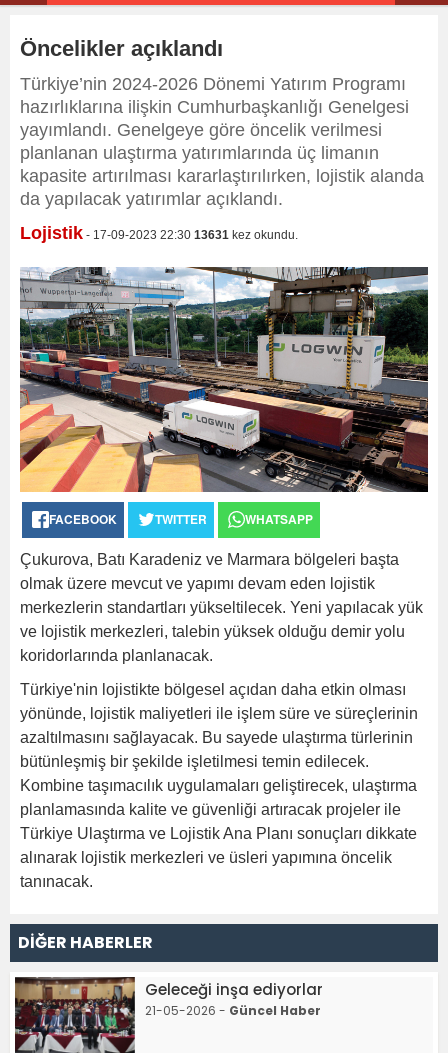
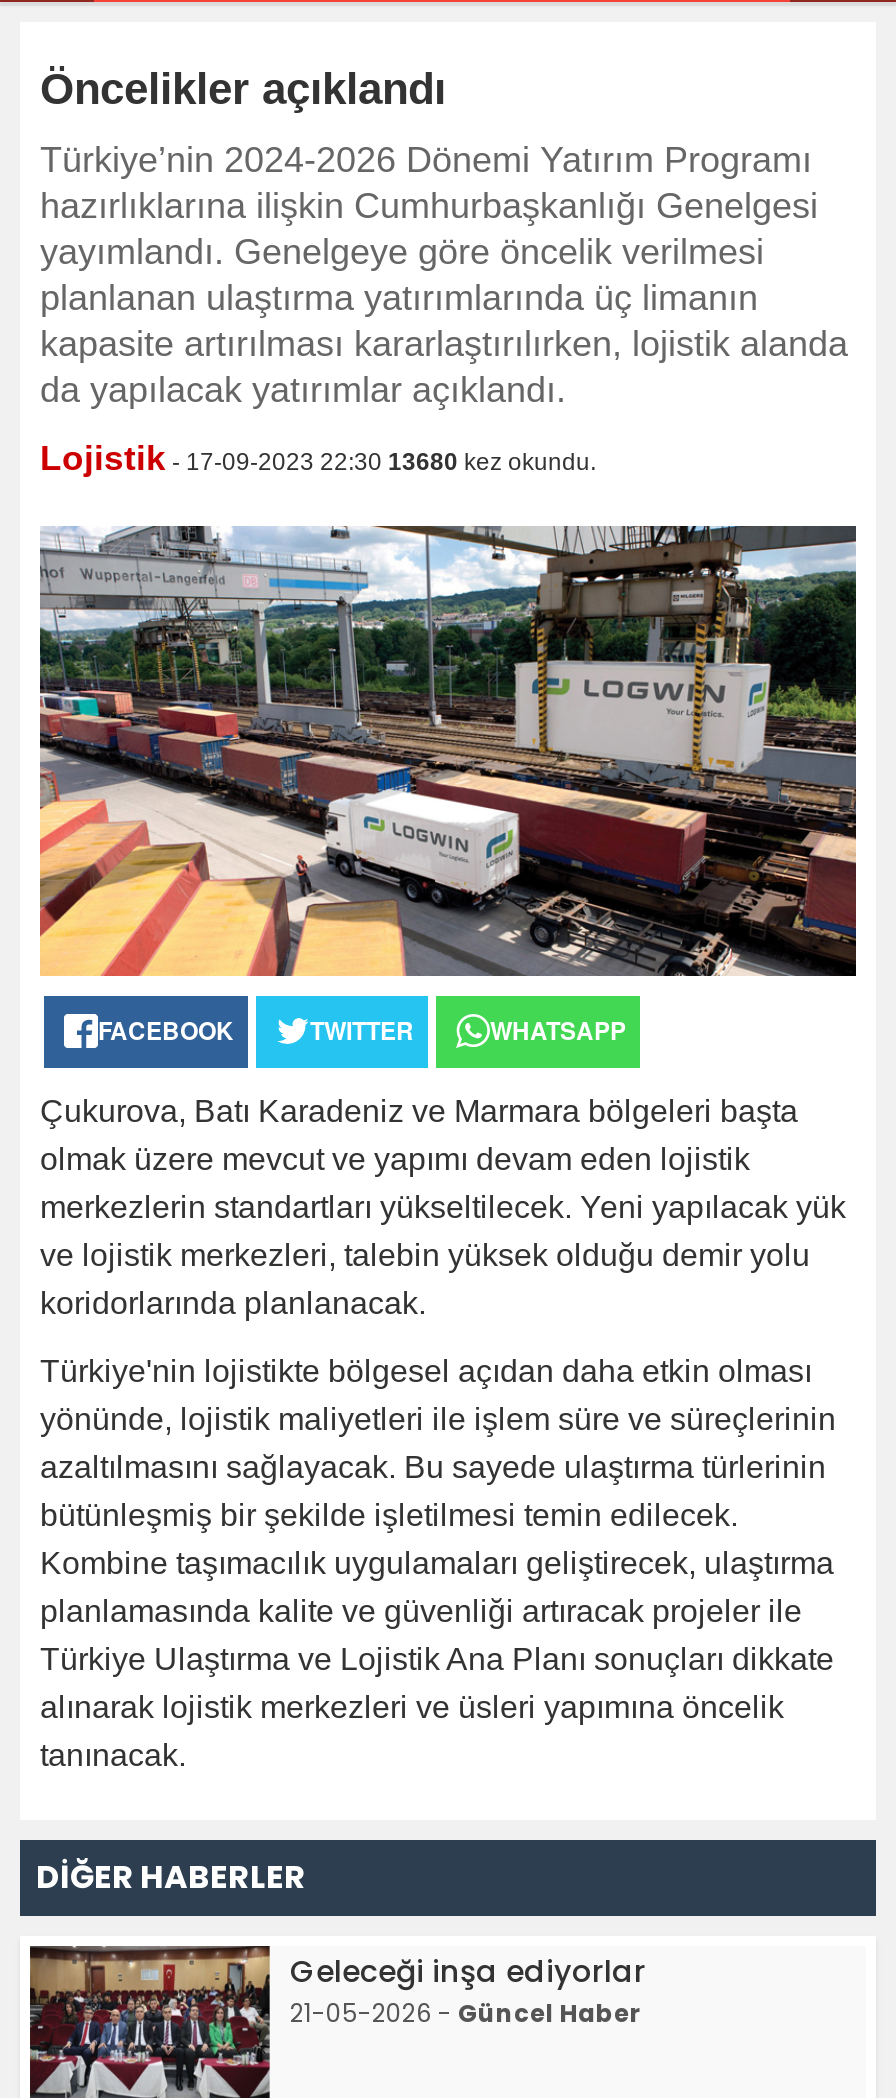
- Lojistik - 17-09-2023 22:30 13631 kez okundu.
+ Lojistik - 17-09-2023 22:30 13680 kez okundu.
